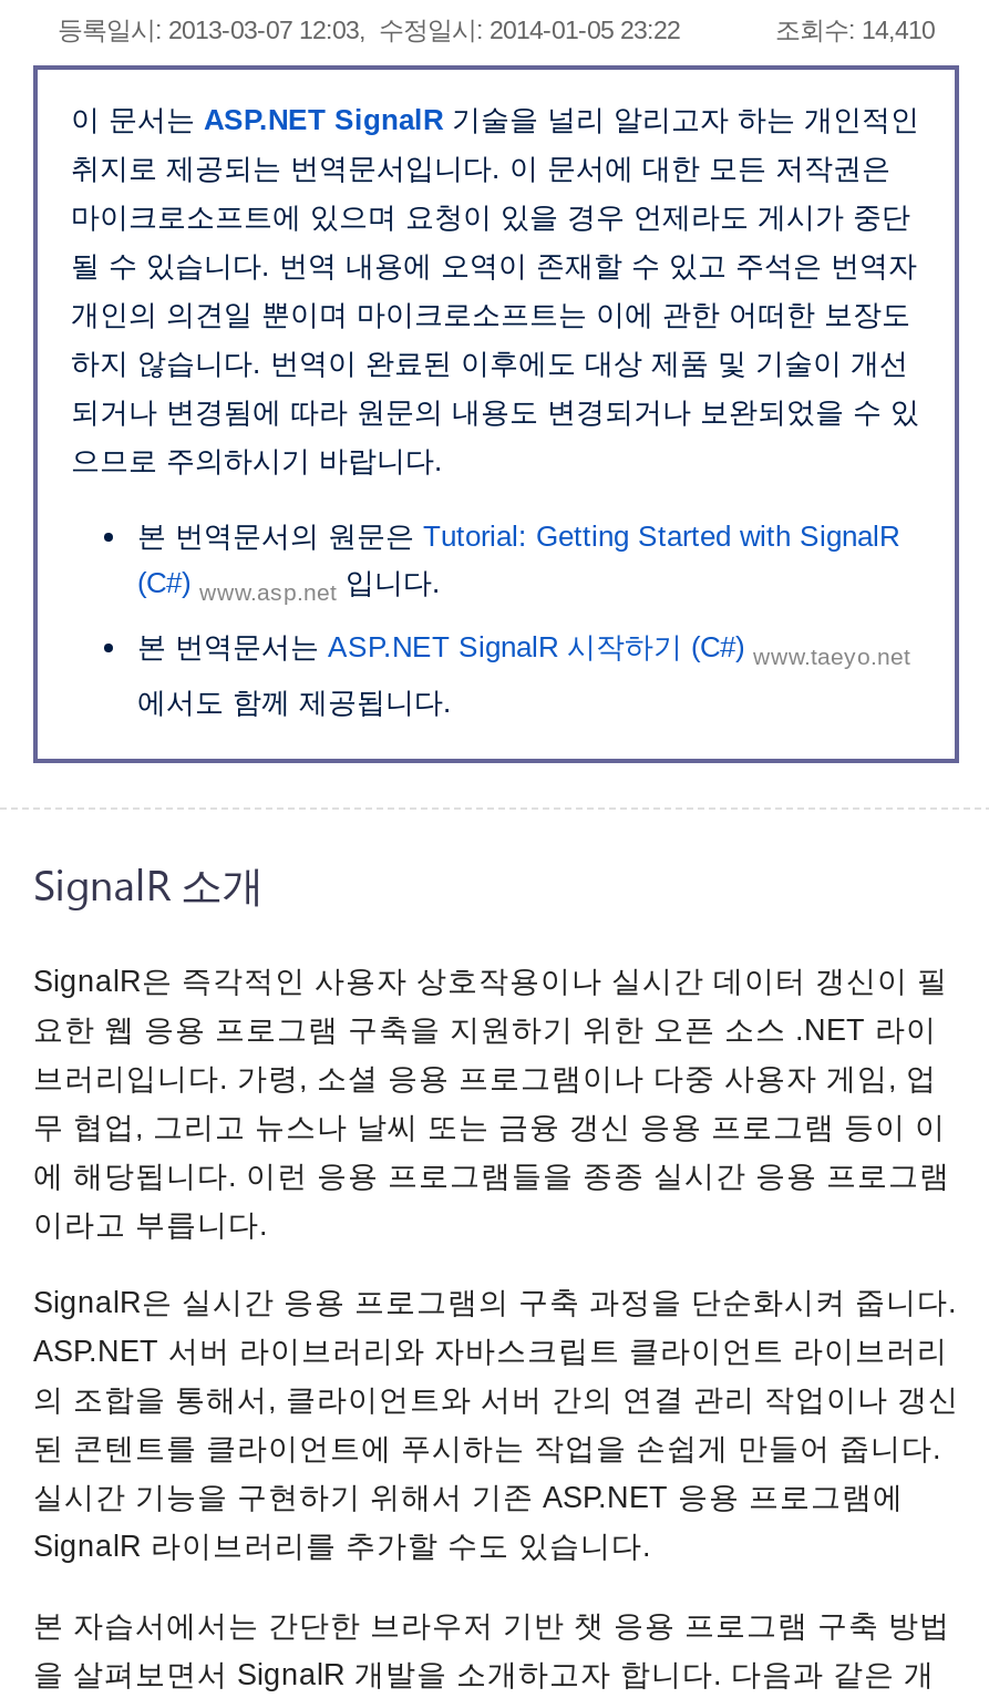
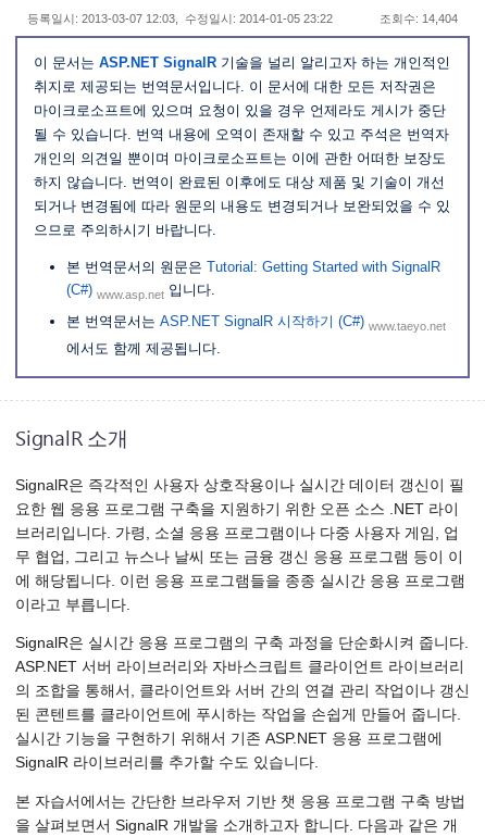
- 조회수: 14,410
+ 조회수: 14,404
